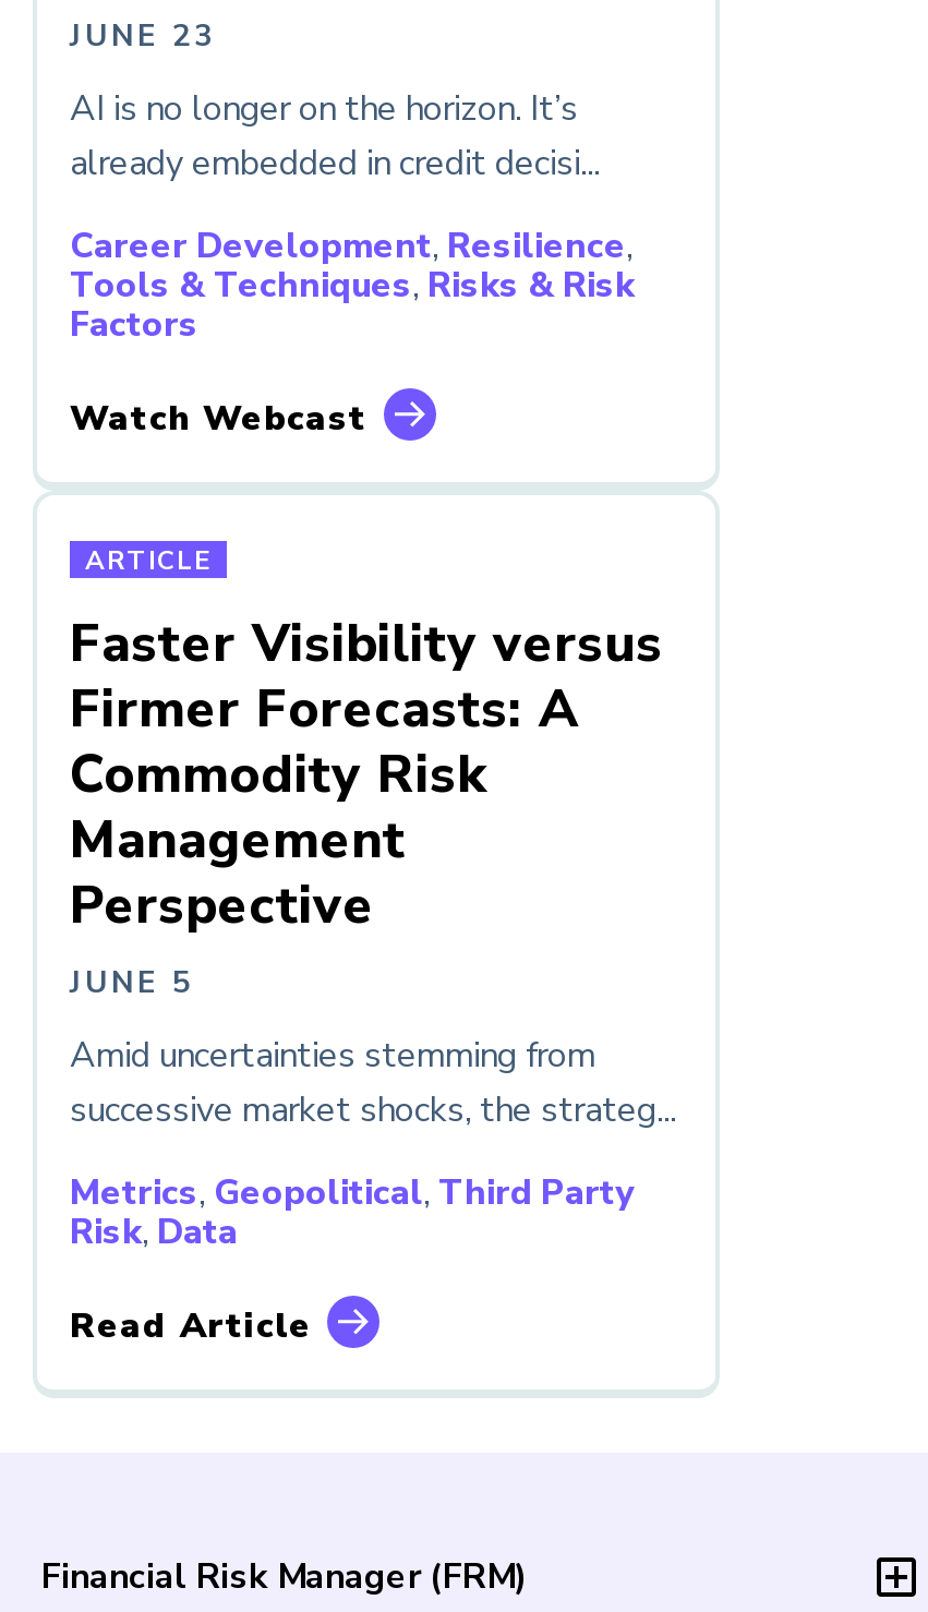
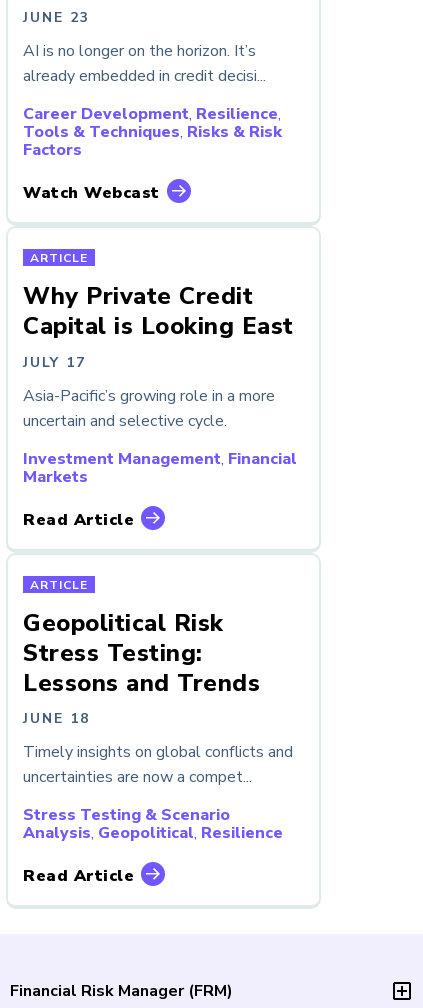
- Faster Visibility versus
- Firmer Forecasts: A
- Commodity Risk
- Management
- Perspective
- JUNE 5
- Amid uncertainties stemming from
- successive market shocks, the strateg...
- Metrics, Geopolitical, Third Party
- Risk, Data
+ Why Private Credit
+ Capital is Looking East
+ JULY 17
+ Asia-Pacific’s growing role in a more
+ uncertain and selective cycle.
+ Investment Management, Financial
+ Markets
+ Read Article
+ ARTICLE
+ Geopolitical Risk
+ Stress Testing:
+ Lessons and Trends
+ JUNE 18
+ Timely insights on global conflicts and
+ uncertainties are now a compet...
+ Stress Testing & Scenario
+ Analysis, Geopolitical, Resilience
